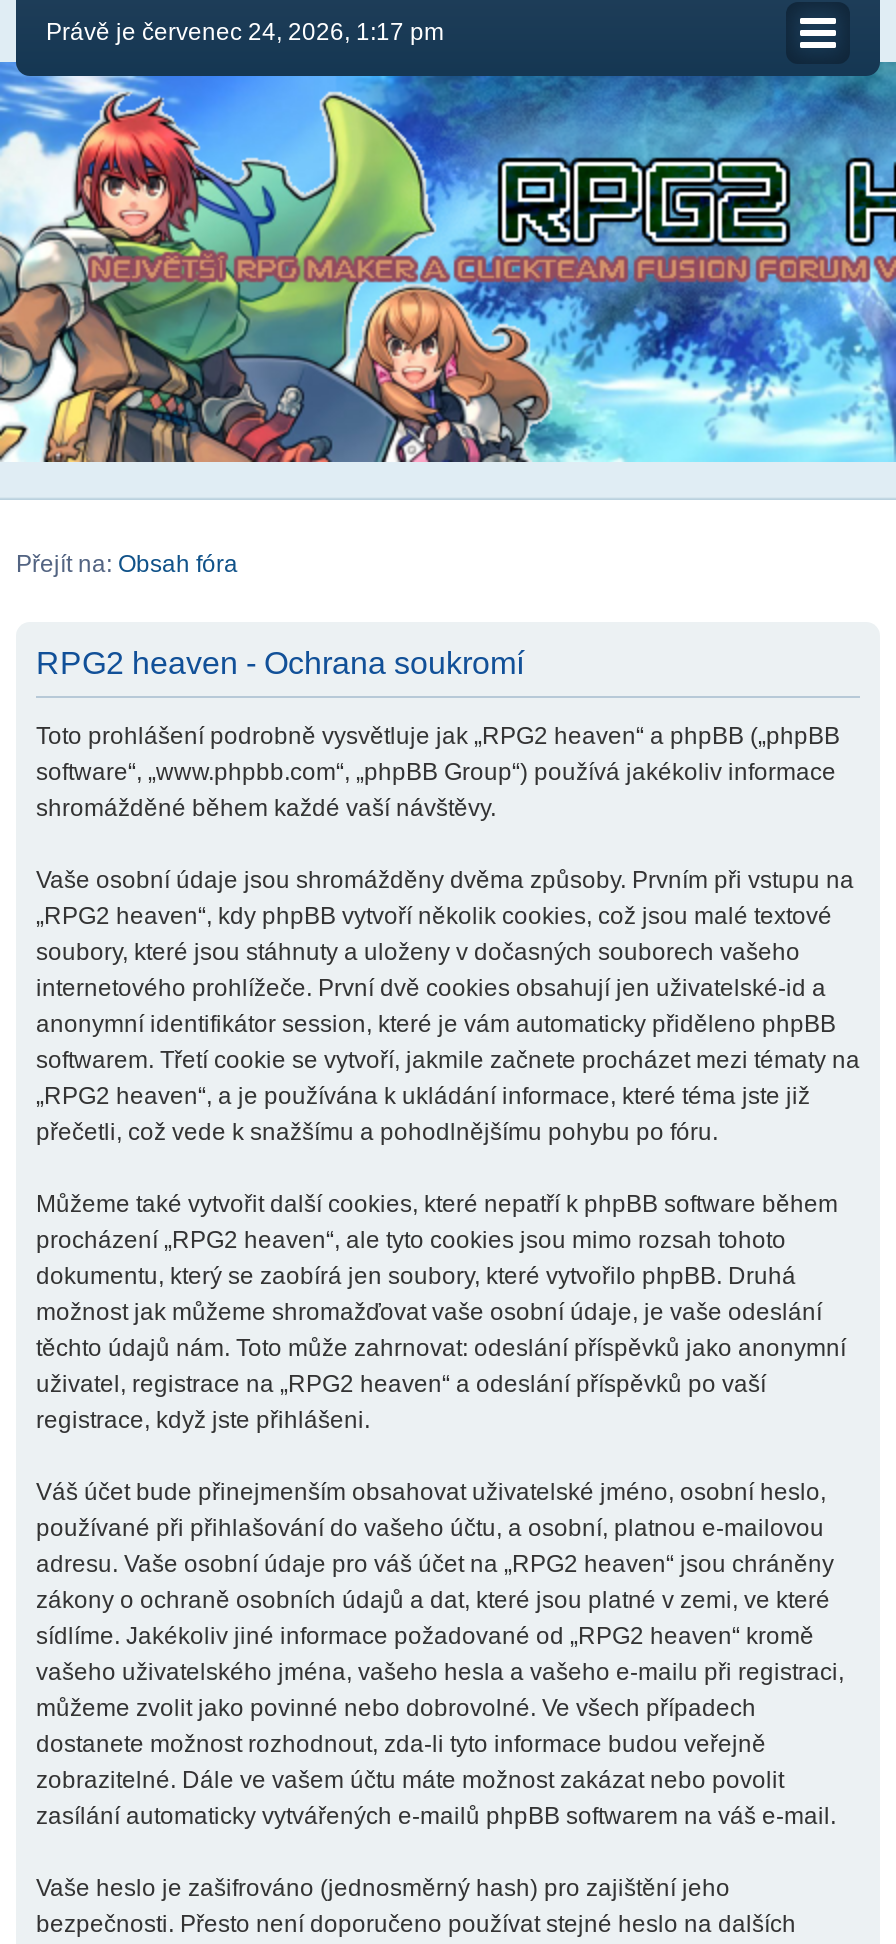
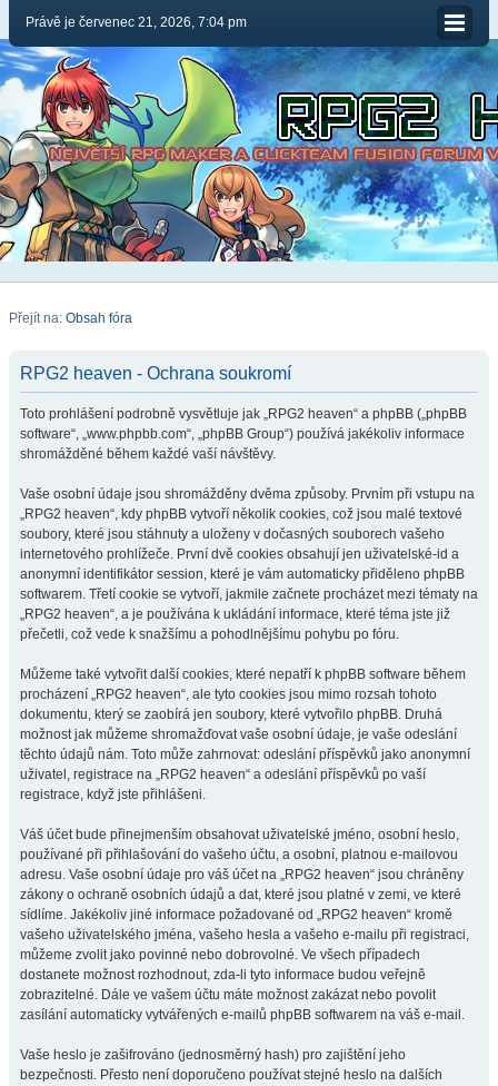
- Právě je červenec 24, 2026, 1:17 pm
+ Právě je červenec 21, 2026, 7:04 pm
